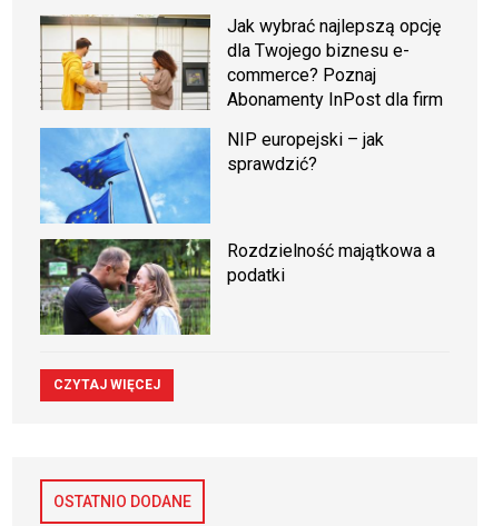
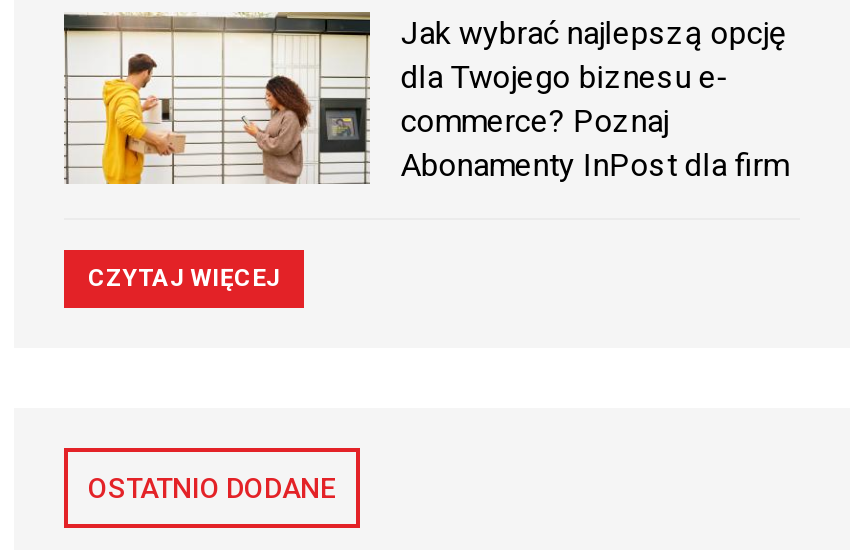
- [image]
- NIP europejski – jak
- sprawdzić?

- [image]
- Rozdzielność majątkowa a
- podatki
